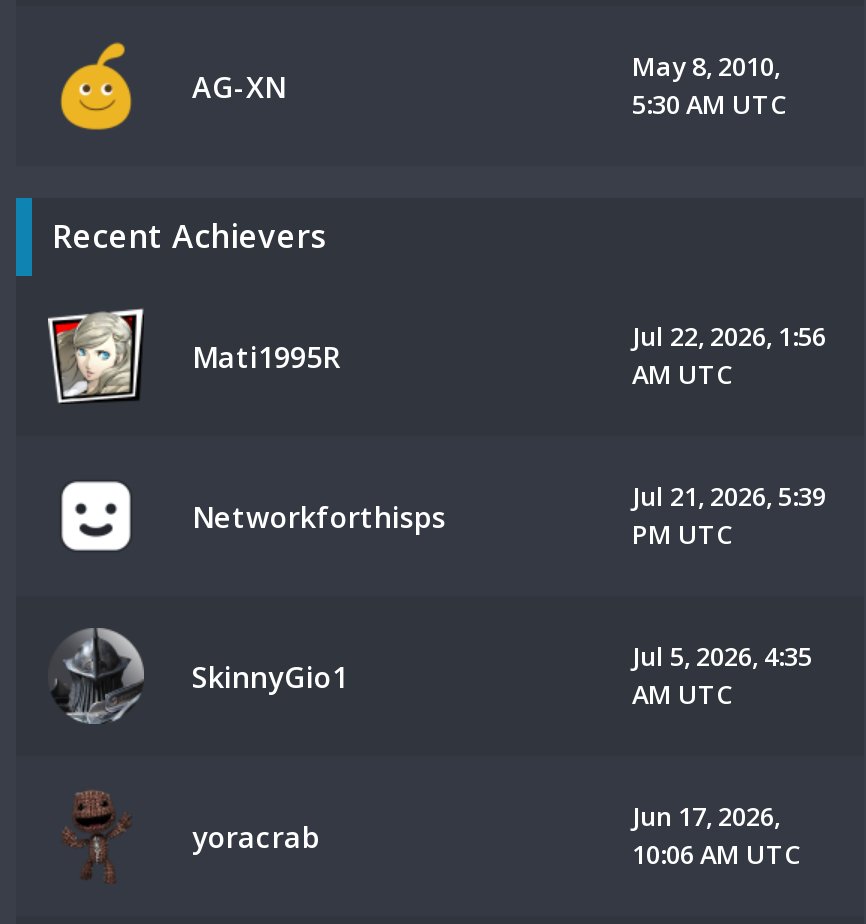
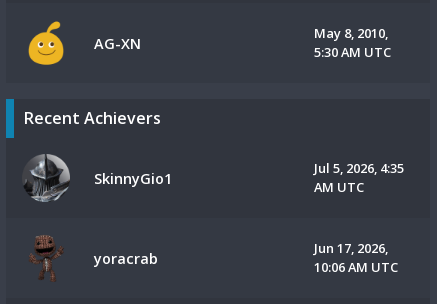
- [image]
- Mati1995R

- Jul 22, 2026, 1:56
- AM UTC

- [image]
- Networkforthisps

- Jul 21, 2026, 5:39
- PM UTC
